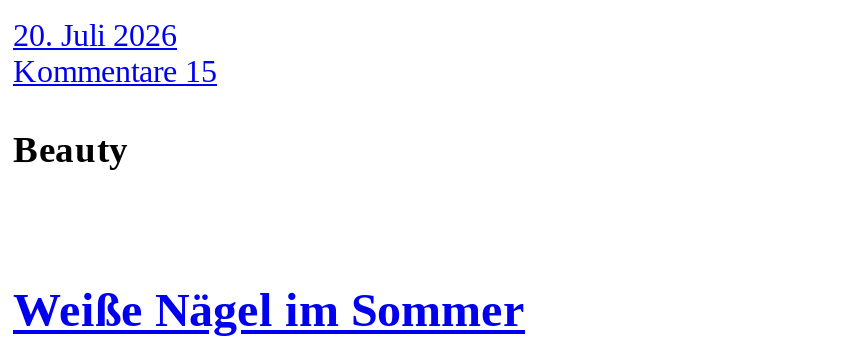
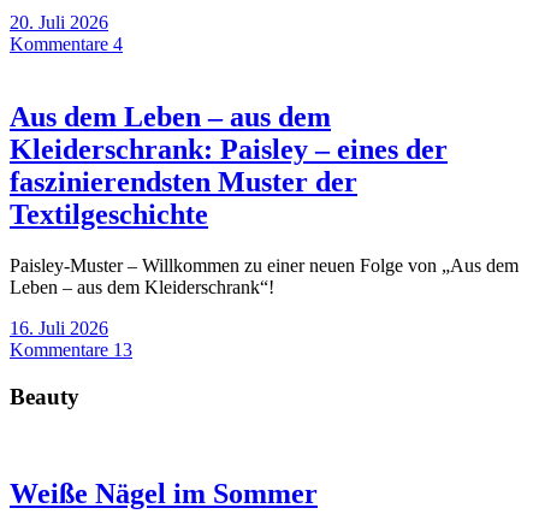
- Kommentare 15
+ Kommentare 4
+ Aus dem Leben – aus dem
+ Kleiderschrank: Paisley – eines der
+ faszinierendsten Muster der
+ Textilgeschichte
+ Paisley-Muster – Willkommen zu einer neuen Folge von „Aus dem
+ Leben – aus dem Kleiderschrank“!
+ 16. Juli 2026
+ Kommentare 13
